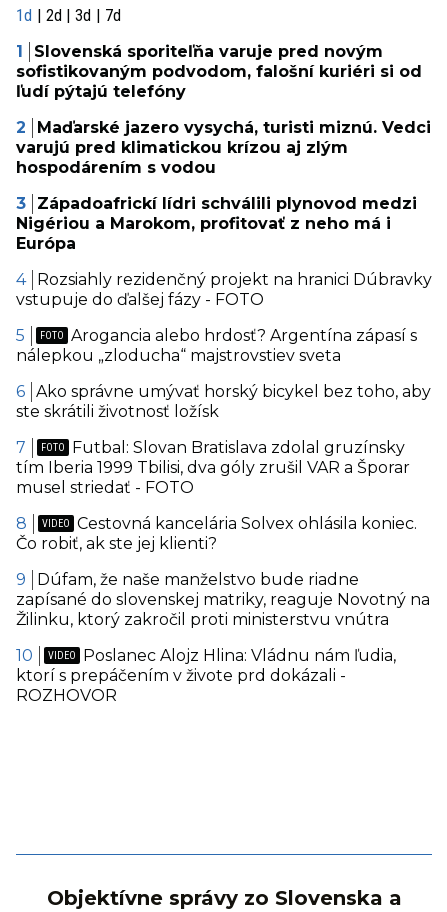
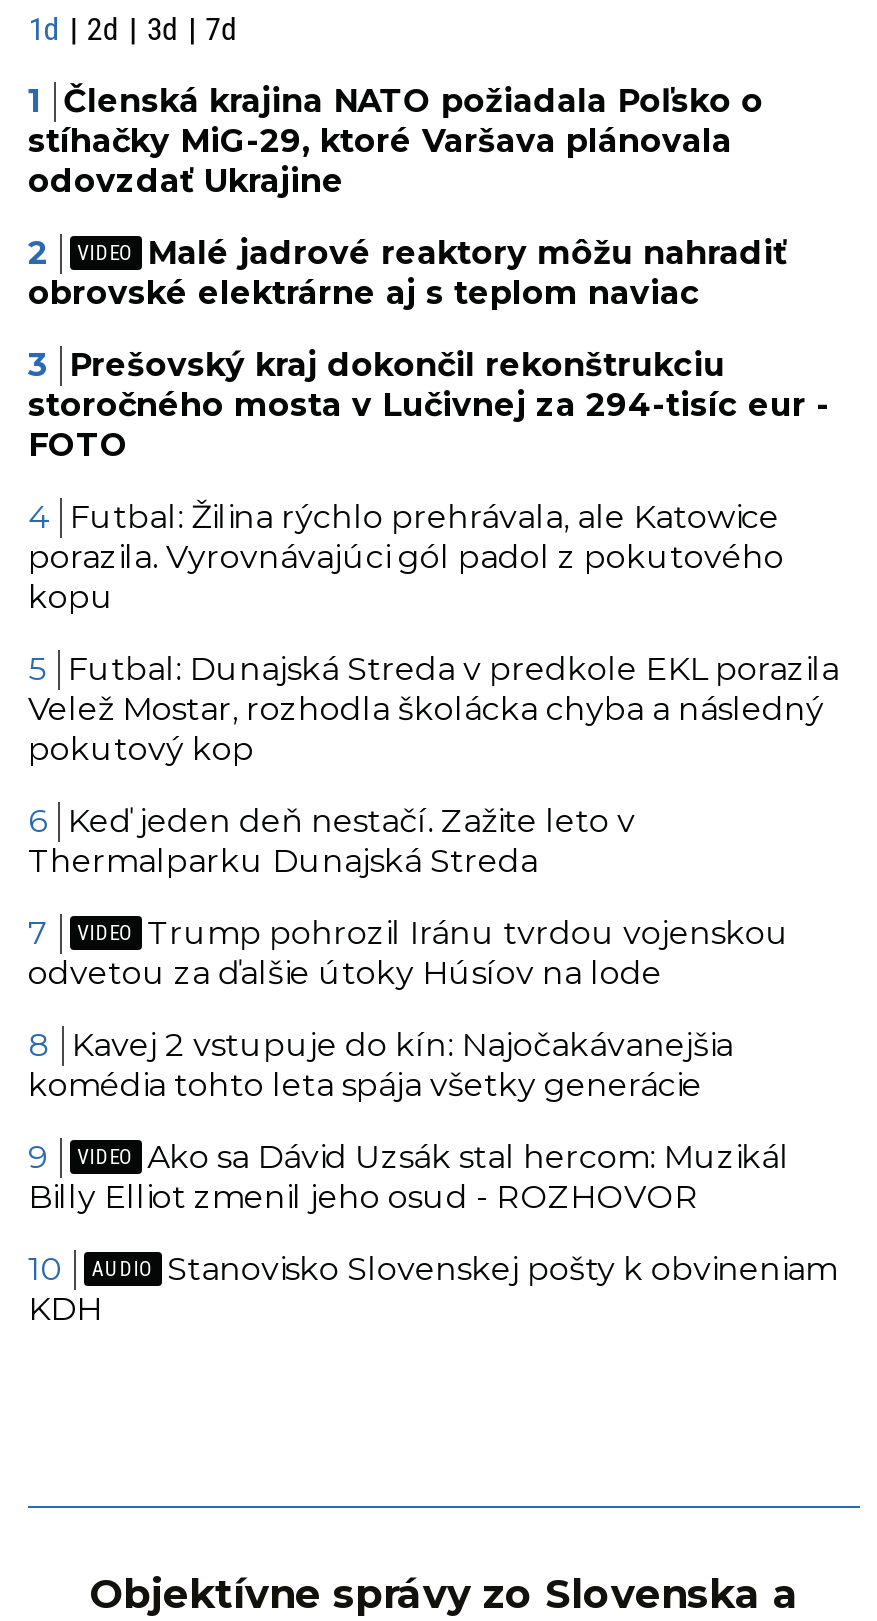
- Slovenská sporiteľňa varuje pred novým
- sofistikovaným podvodom, falošní kuriéri si od
- ľudí pýtajú telefóny
+ Členská krajina NATO požiadala Poľsko o
+ stíhačky MiG-29, ktoré Varšava plánovala
+ odovzdať Ukrajine

- Maďarské jazero vysychá, turisti miznú. Vedci
- varujú pred klimatickou krízou aj zlým
- hospodárením s vodou
+ Malé jadrové reaktory môžu nahradiť
+ obrovské elektrárne aj s teplom naviac

- Západoafrickí lídri schválili plynovod medzi
- Nigériou a Marokom, profitovať z neho má i
- Európa
+ Prešovský kraj dokončil rekonštrukciu
+ storočného mosta v Lučivnej za 294-tisíc eur -
+ FOTO

- Rozsiahly rezidenčný projekt na hranici Dúbravky
- vstupuje do ďalšej fázy - FOTO
+ Futbal: Žilina rýchlo prehrávala, ale Katowice
+ porazila. Vyrovnávajúci gól padol z pokutového
+ kopu

- Arogancia alebo hrdosť? Argentína zápasí s
- nálepkou „zloducha“ majstrovstiev sveta
+ Futbal: Dunajská Streda v predkole EKL porazila
+ Velež Mostar, rozhodla školácka chyba a následný
+ pokutový kop

- Ako správne umývať horský bicykel bez toho, aby
- ste skrátili životnosť ložísk
+ Keď jeden deň nestačí. Zažite leto v
+ Thermalparku Dunajská Streda

- Futbal: Slovan Bratislava zdolal gruzínsky
- tím Iberia 1999 Tbilisi, dva góly zrušil VAR a Šporar
- musel striedať - FOTO
+ Trump pohrozil Iránu tvrdou vojenskou
+ odvetou za ďalšie útoky Húsíov na lode

- Cestovná kancelária Solvex ohlásila koniec.
- Čo robiť, ak ste jej klienti?
+ Kavej 2 vstupuje do kín: Najočakávanejšia
+ komédia tohto leta spája všetky generácie

- Dúfam, že naše manželstvo bude riadne
- zapísané do slovenskej matriky, reaguje Novotný na
- Žilinku, ktorý zakročil proti ministerstvu vnútra
+ Ako sa Dávid Uzsák stal hercom: Muzikál
+ Billy Elliot zmenil jeho osud - ROZHOVOR

- Poslanec Alojz Hlina: Vládnu nám ľudia,
- ktorí s prepáčením v živote prd dokázali -
- ROZHOVOR
+ Stanovisko Slovenskej pošty k obvineniam
+ KDH
